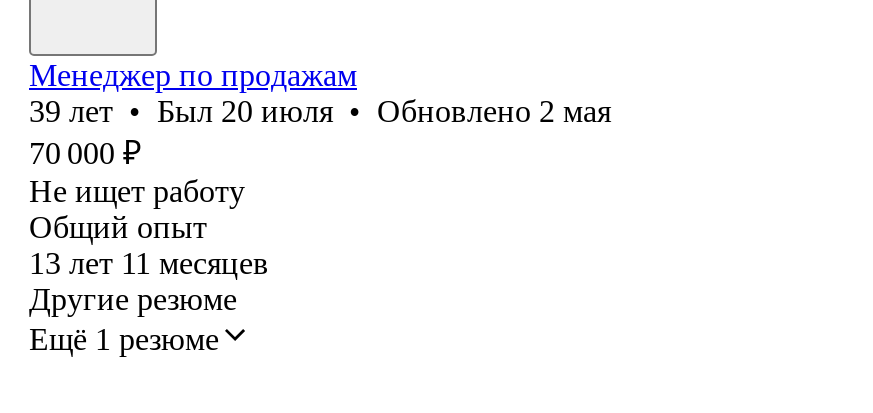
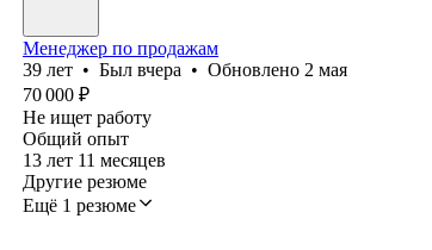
- 39 лет • Был 20 июля • Обновлено 2 мая
+ 39 лет • Был вчера • Обновлено 2 мая
